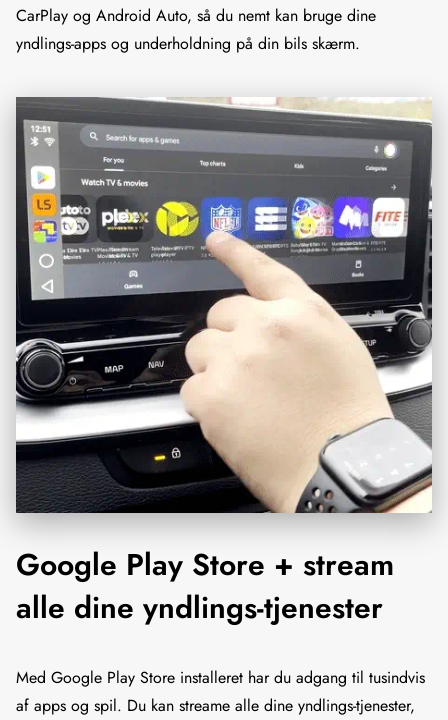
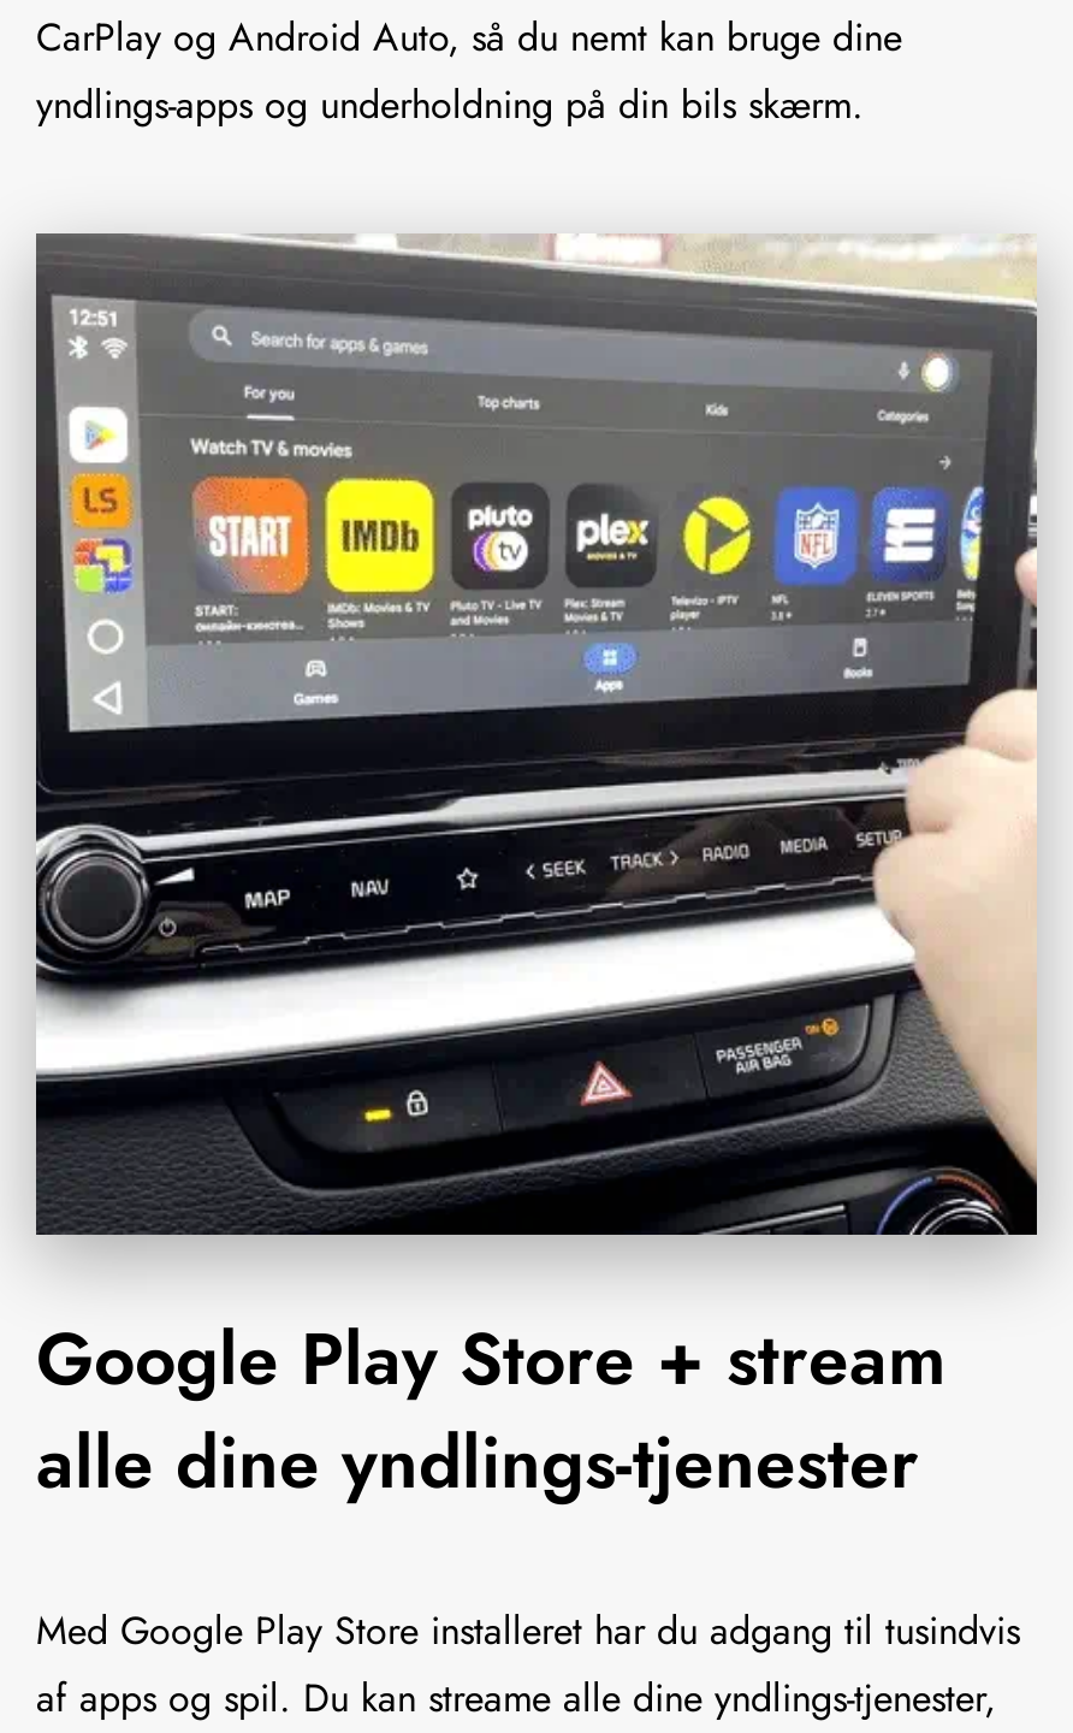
- [image]
+ [image]
